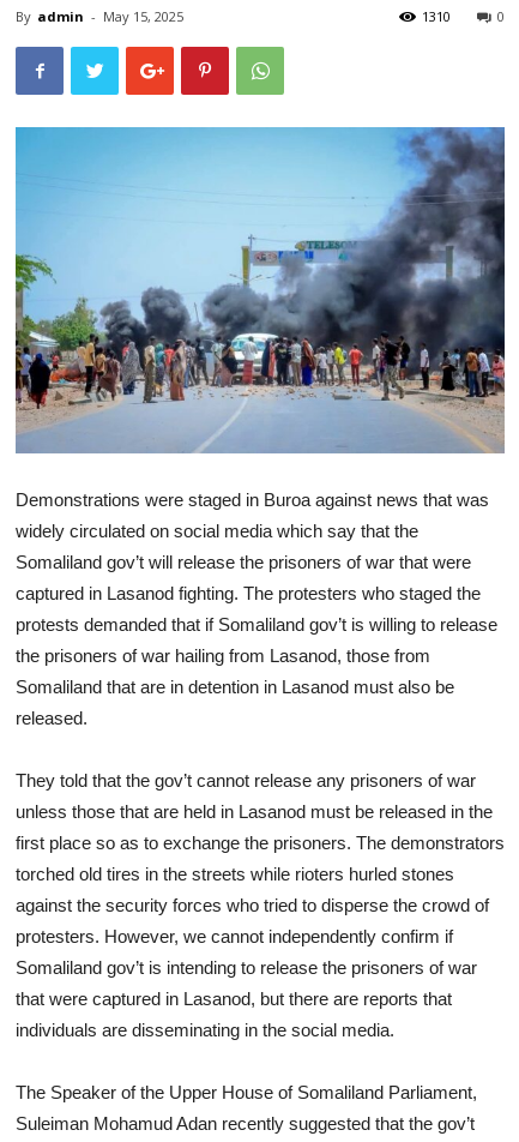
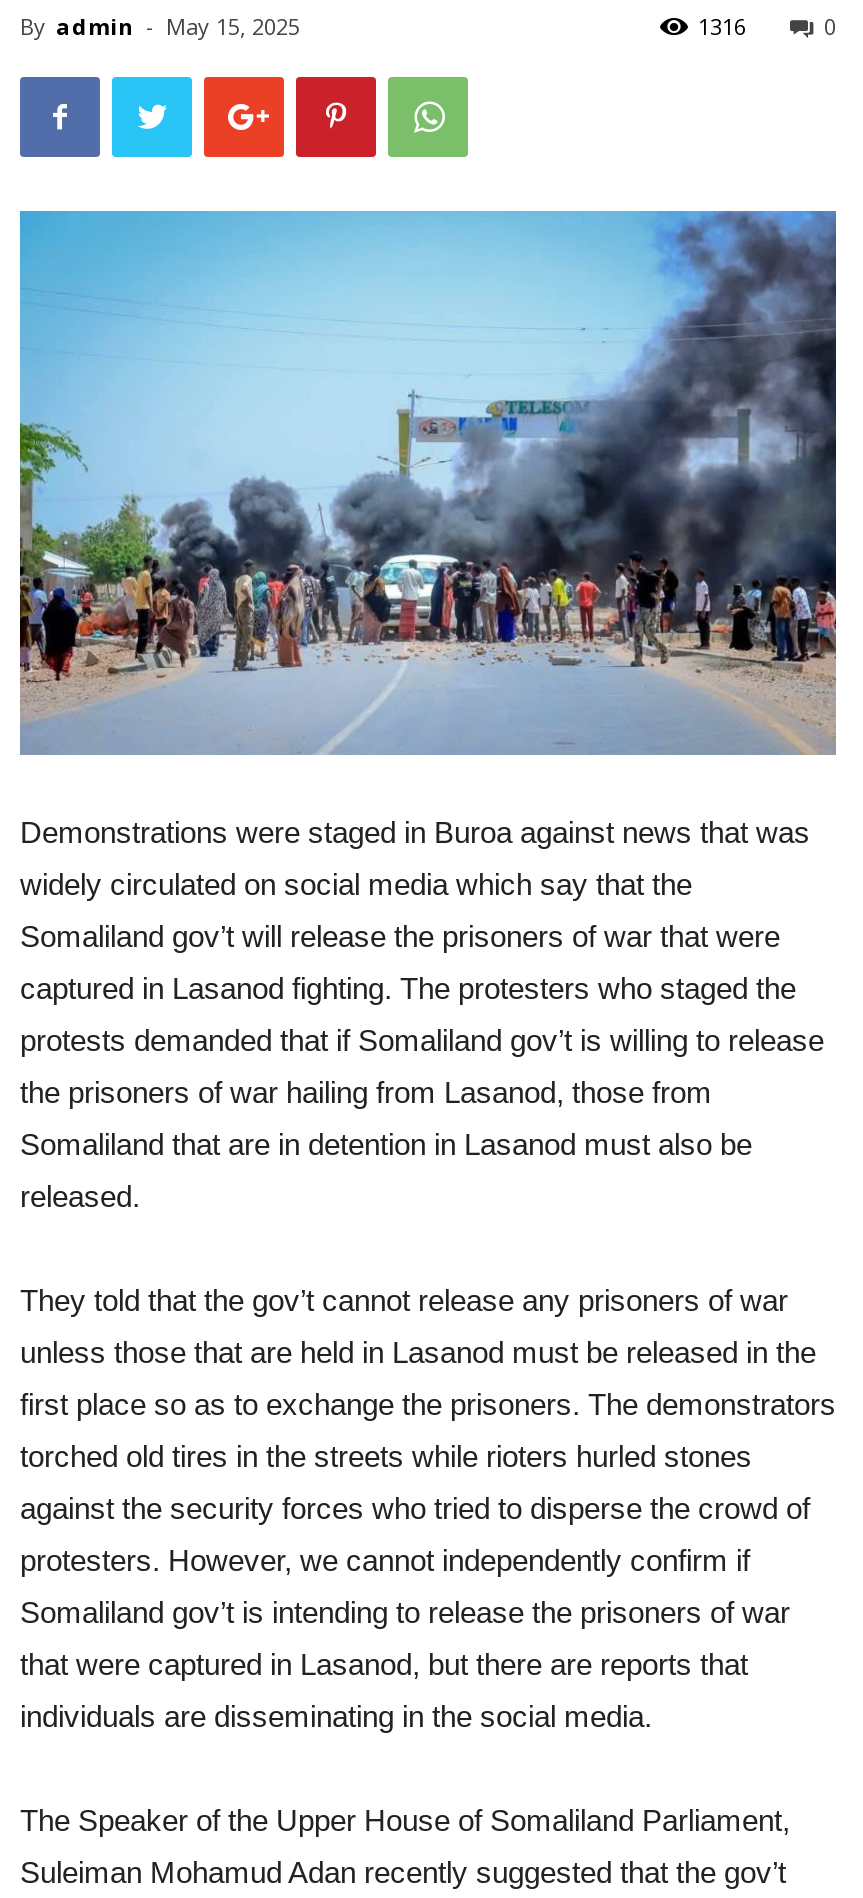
- 1310
+ 1316
